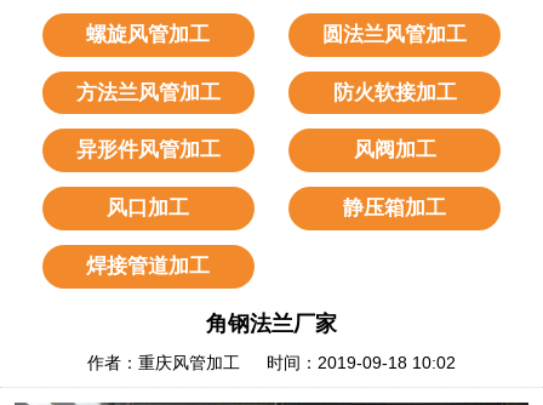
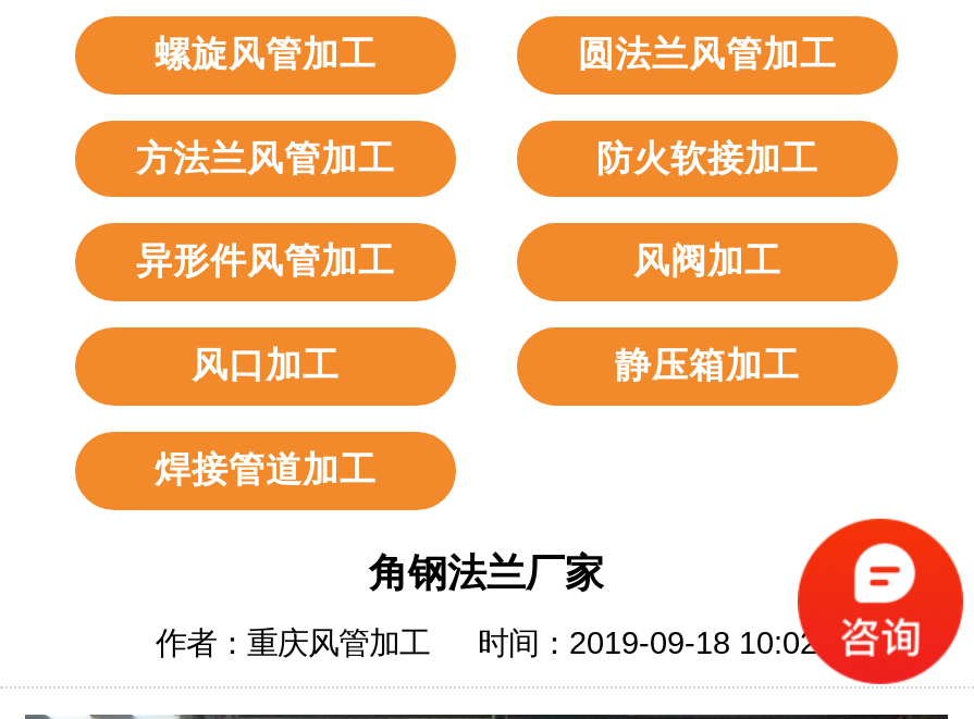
+ [image]
